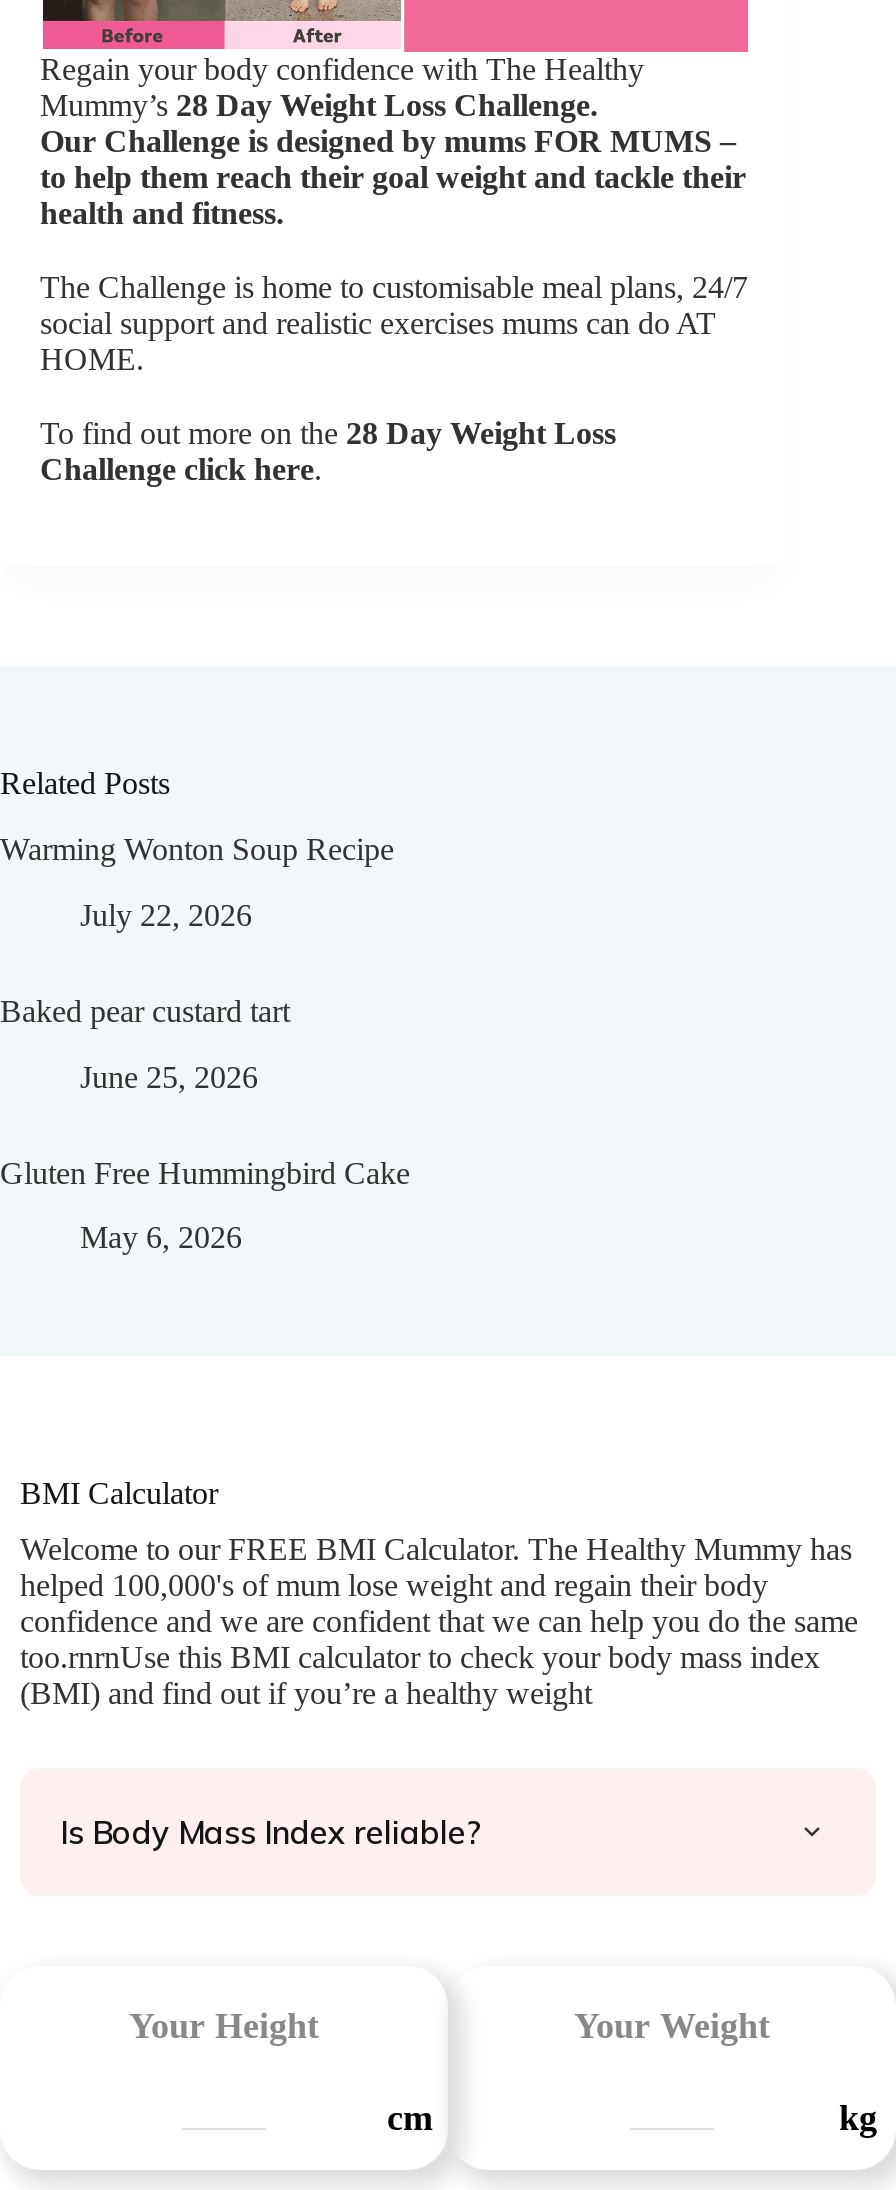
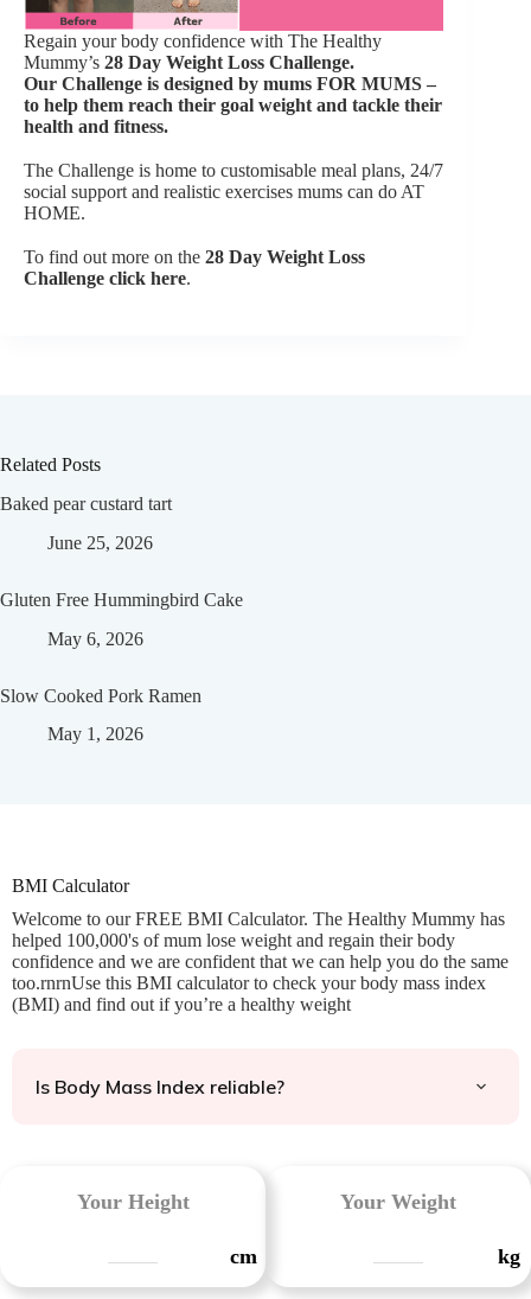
- Warming Wonton Soup Recipe
- July 22, 2026

moved up: Baked pear custard tart | June 25, 2026 | Gluten Free Hummingbird Cake | May 6, 2026

+ Slow Cooked Pork Ramen
+ May 1, 2026
